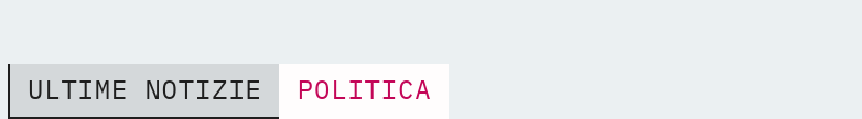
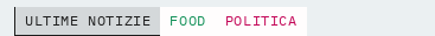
+ FOOD
